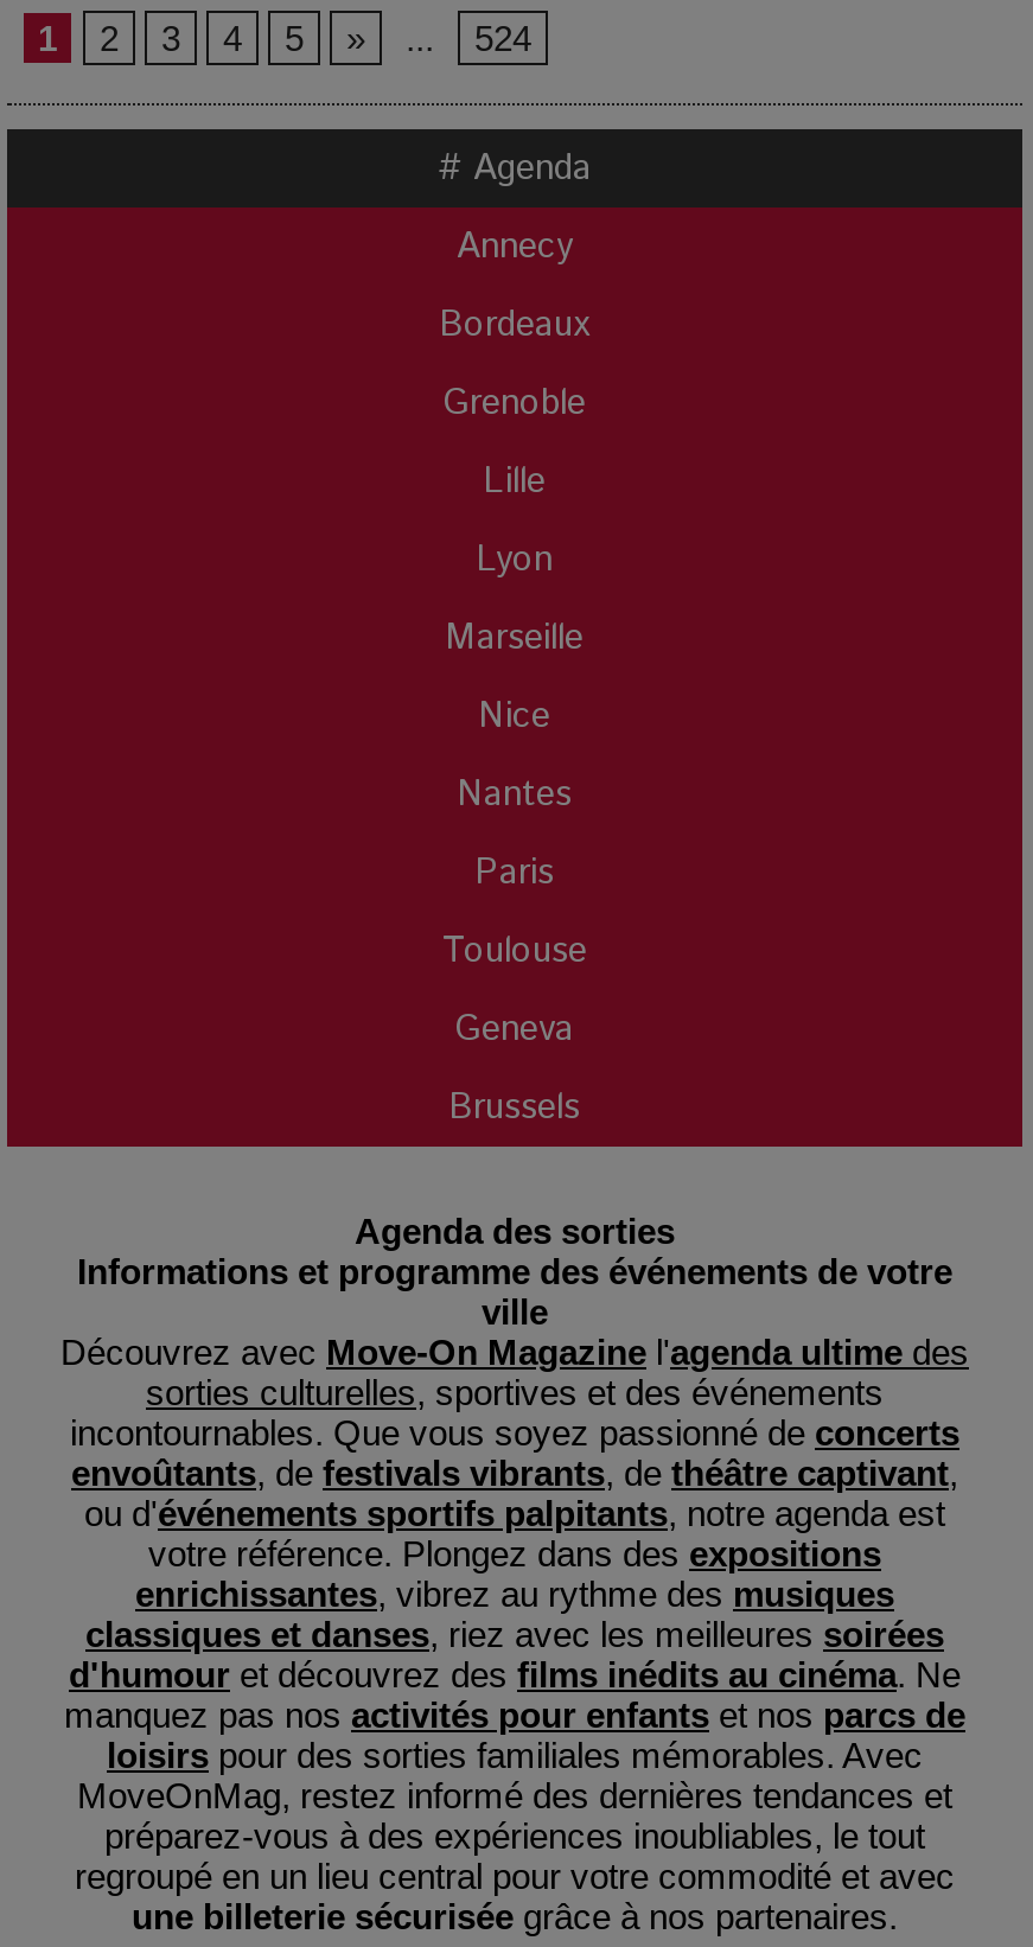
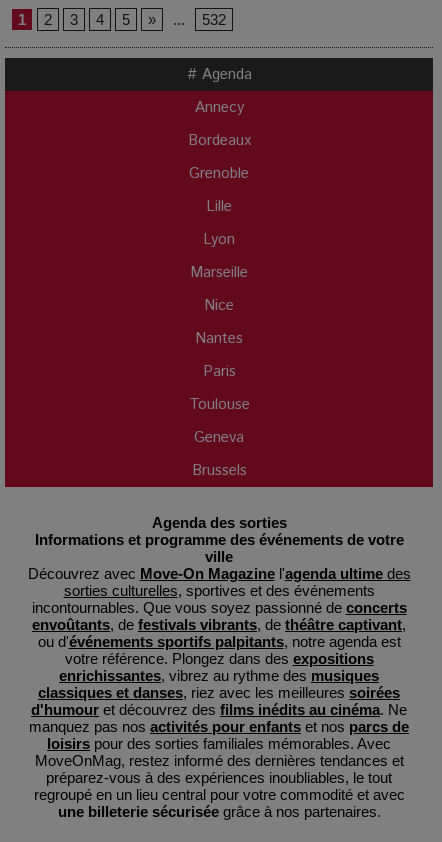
- 524
+ 532
